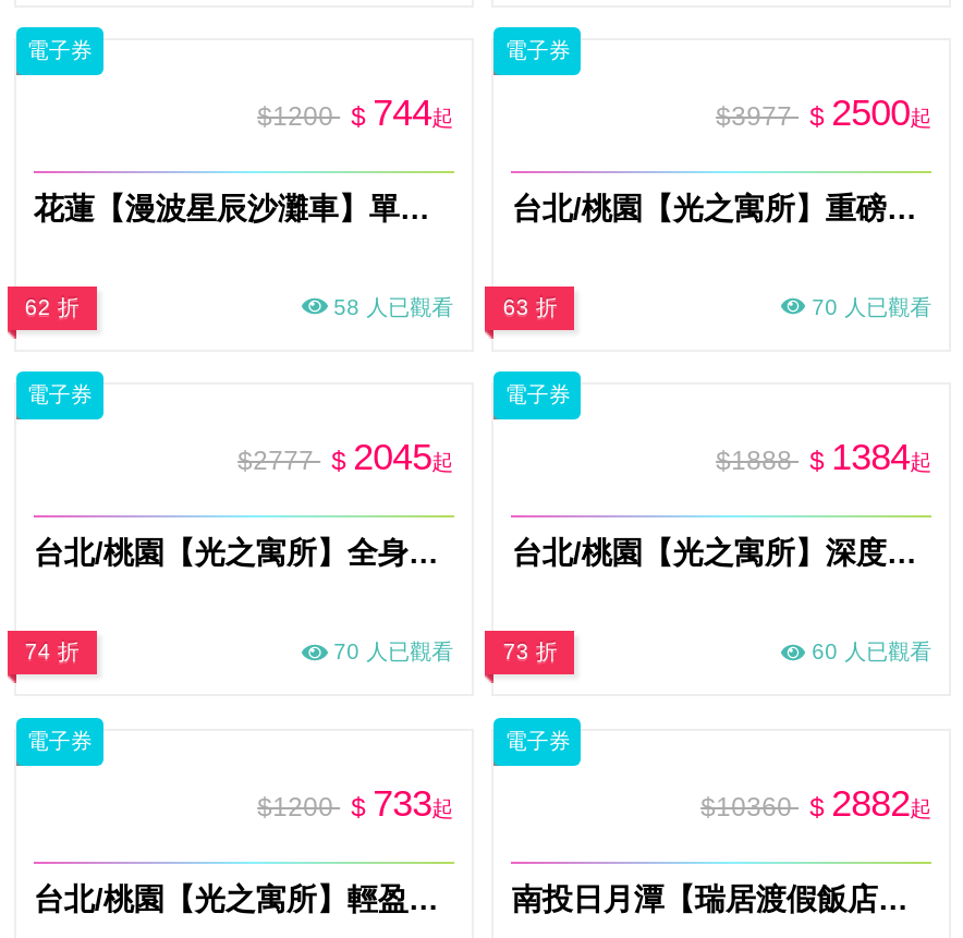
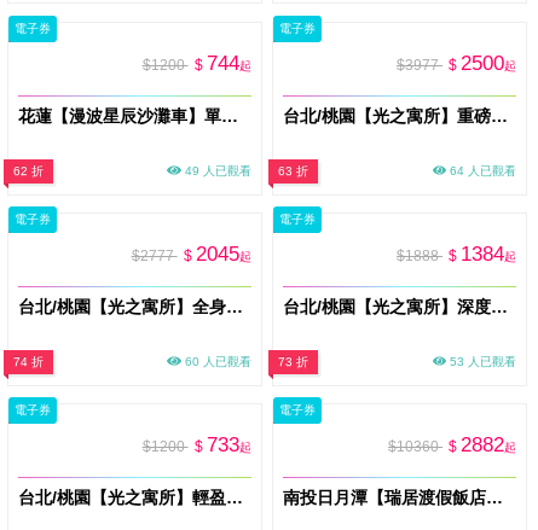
- 58 人已觀看
+ 49 人已觀看

- 70 人已觀看
+ 64 人已觀看

- 70 人已觀看
+ 60 人已觀看

- 60 人已觀看
+ 53 人已觀看
